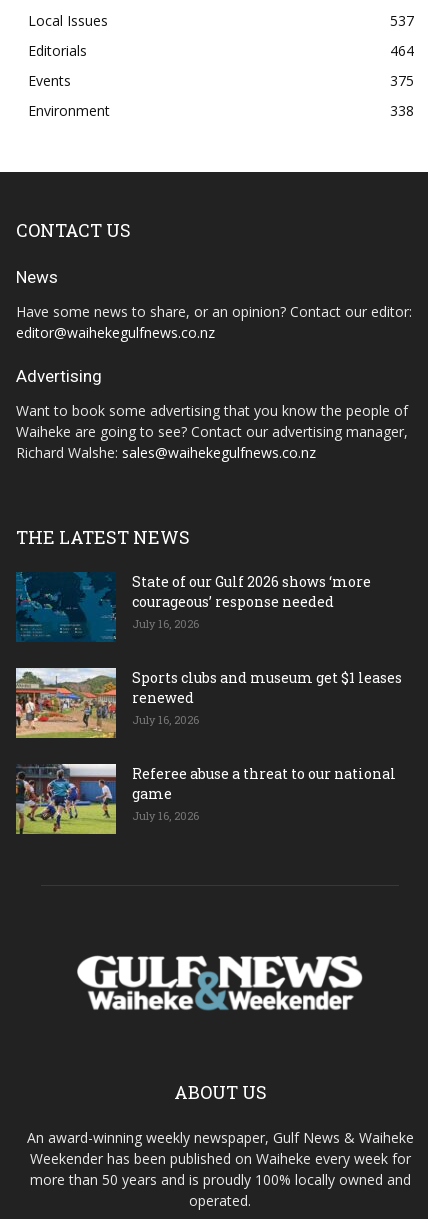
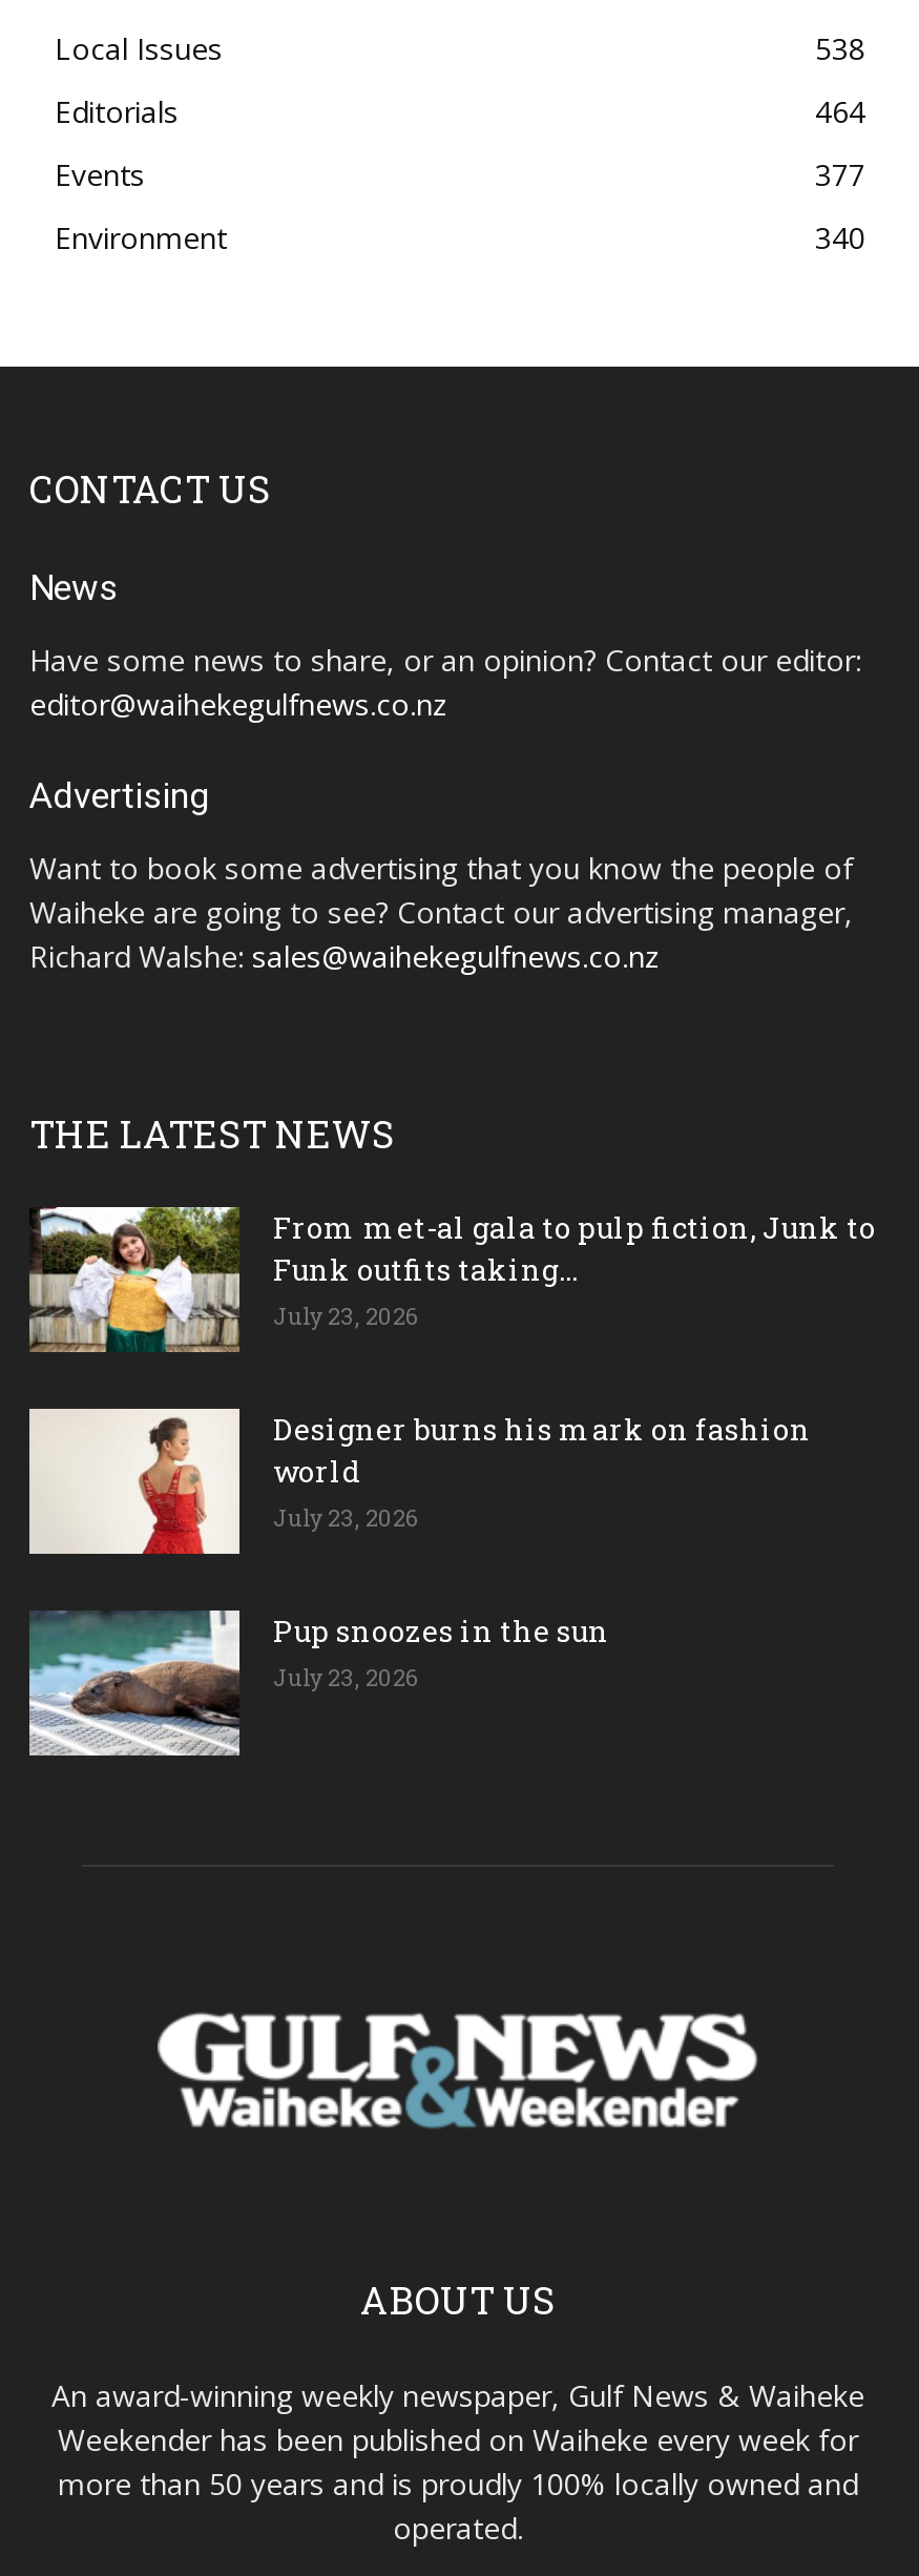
- 537
+ 538

- 375
+ 377

- 338
+ 340

- [image]
- State of our Gulf 2026 shows ‘more
- courageous’ response needed
- July 16, 2026
+ [image]
+ From met-al gala to pulp fiction, Junk to
+ Funk outfits taking...
+ July 23, 2026

- [image]
- Sports clubs and museum get $1 leases
- renewed
- July 16, 2026
+ [image]
+ Designer burns his mark on fashion
+ world
+ July 23, 2026

- [image]
- Referee abuse a threat to our national
- game
- July 16, 2026
+ [image]
+ Pup snoozes in the sun
+ July 23, 2026
